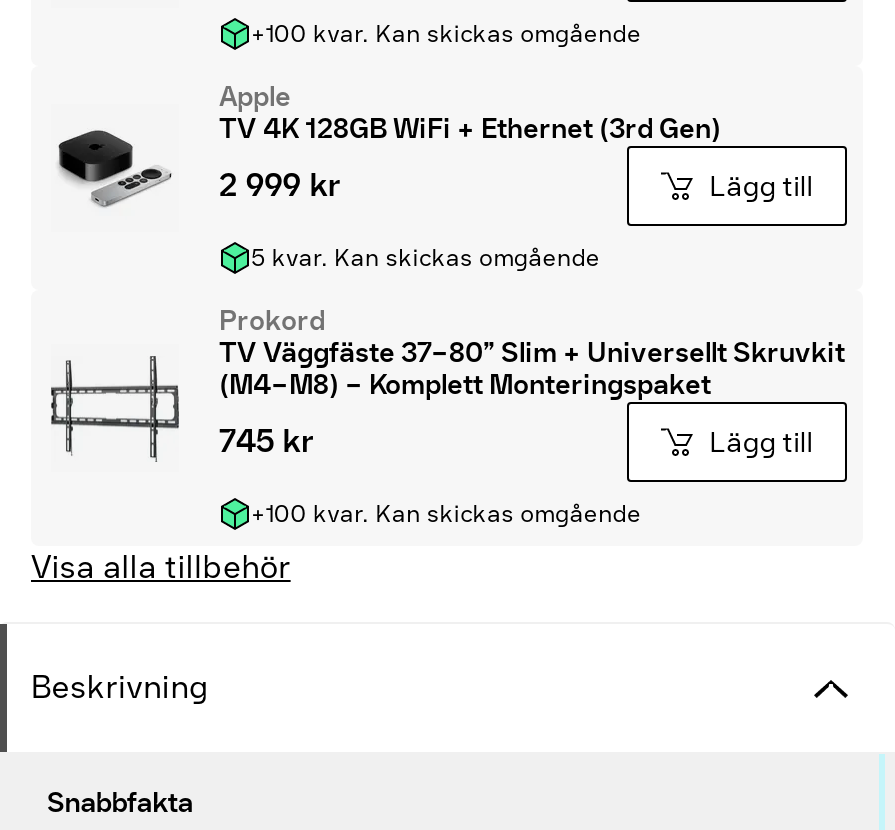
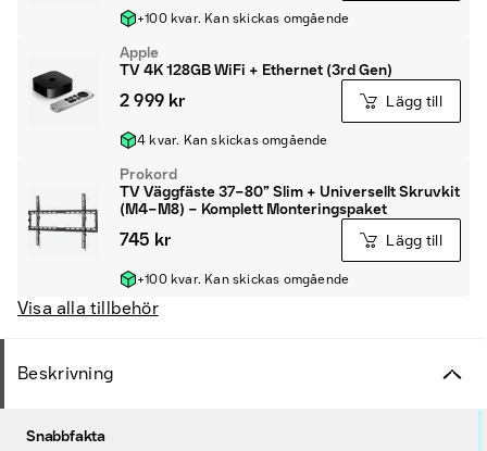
- 5 kvar. Kan skickas omgående
+ 4 kvar. Kan skickas omgående
